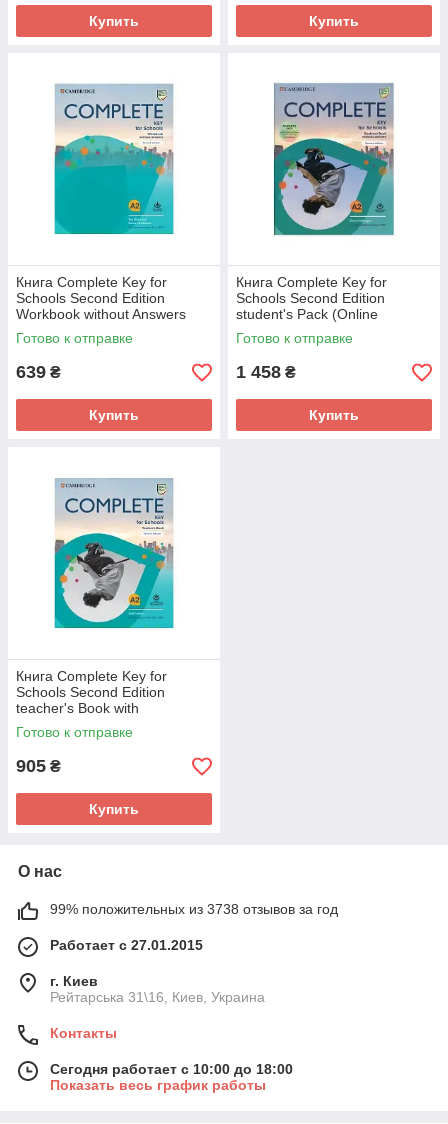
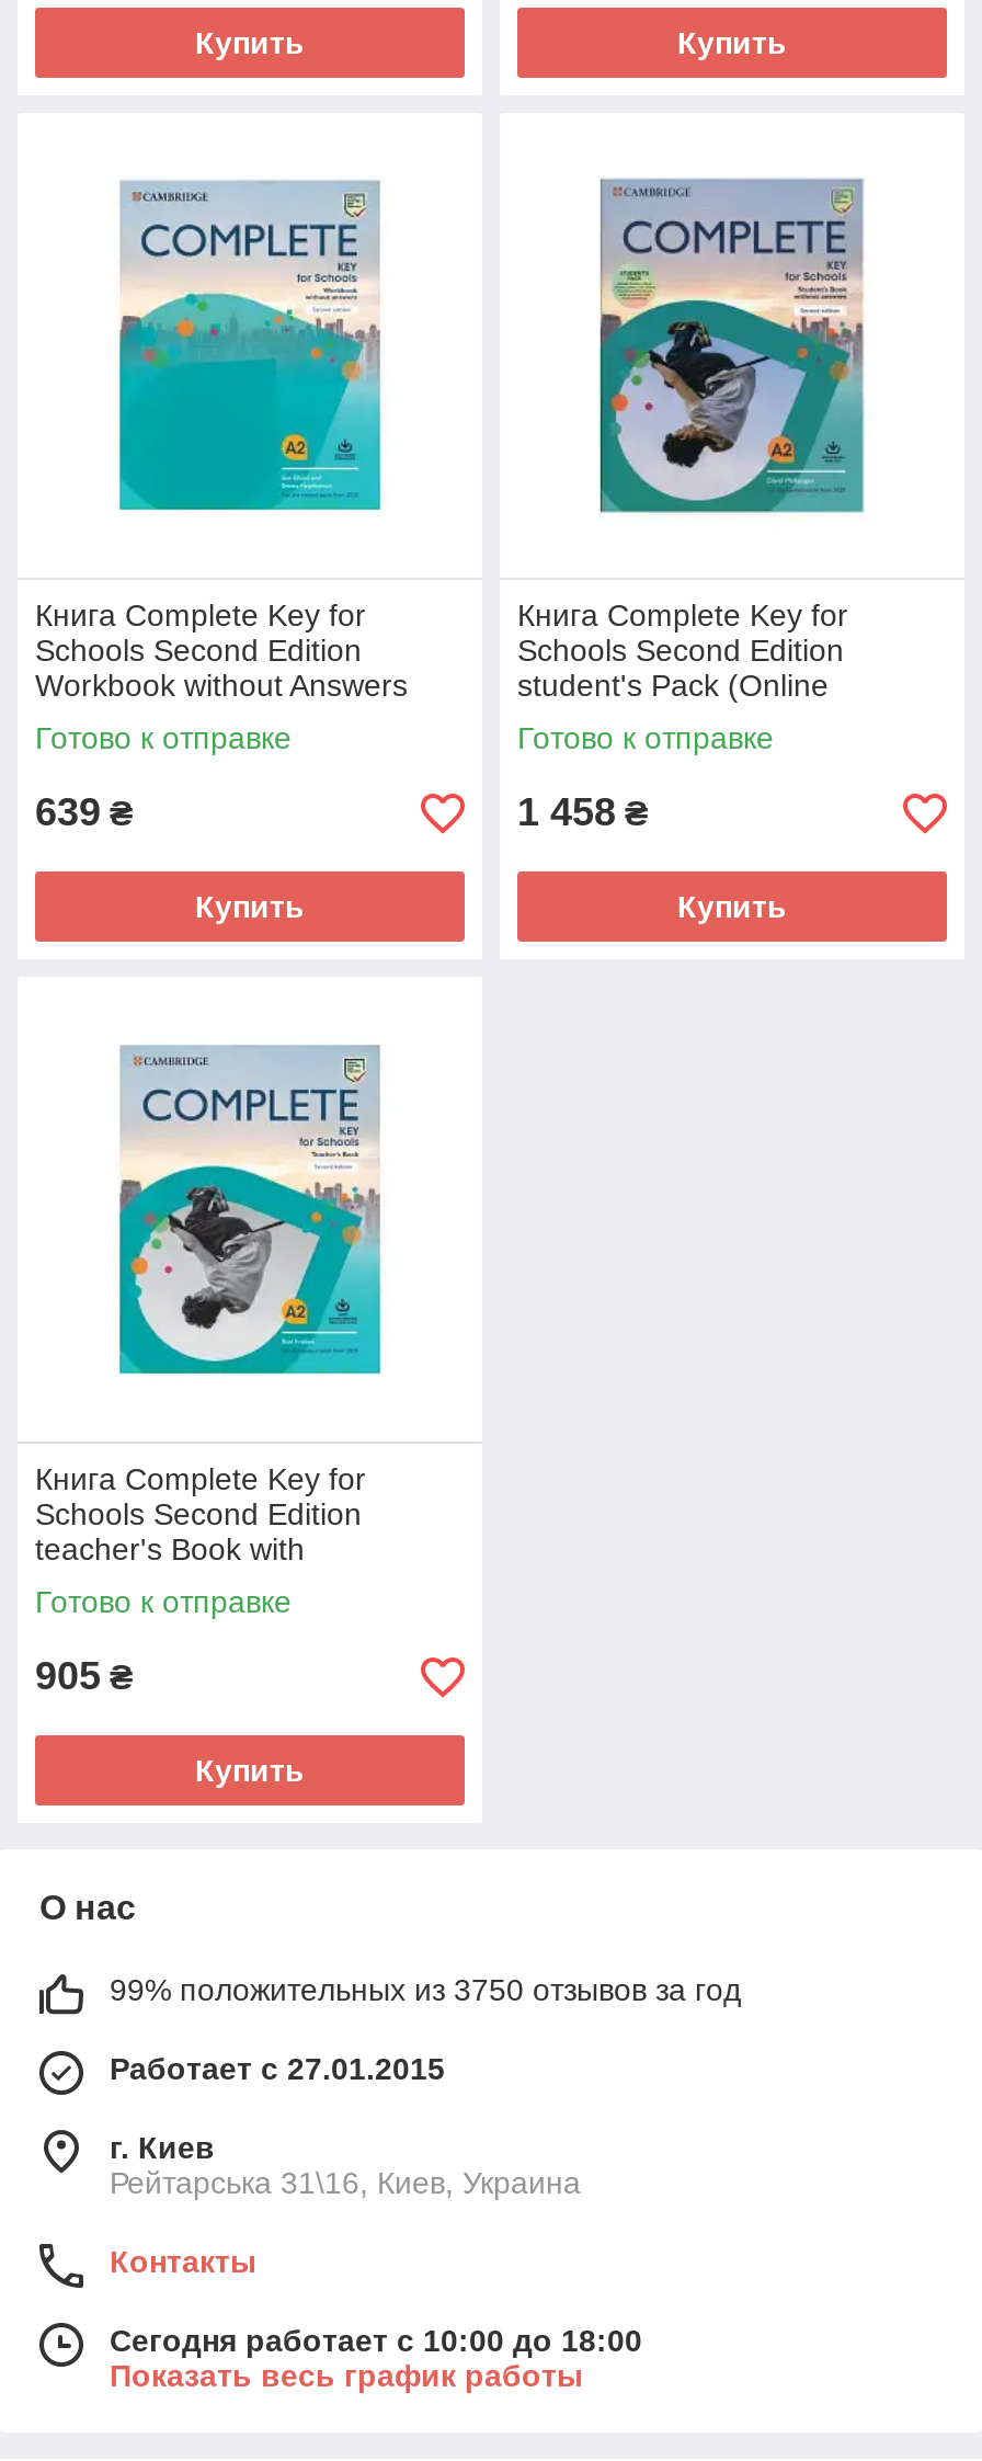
- 99% положительных из 3738 отзывов за год
+ 99% положительных из 3750 отзывов за год
